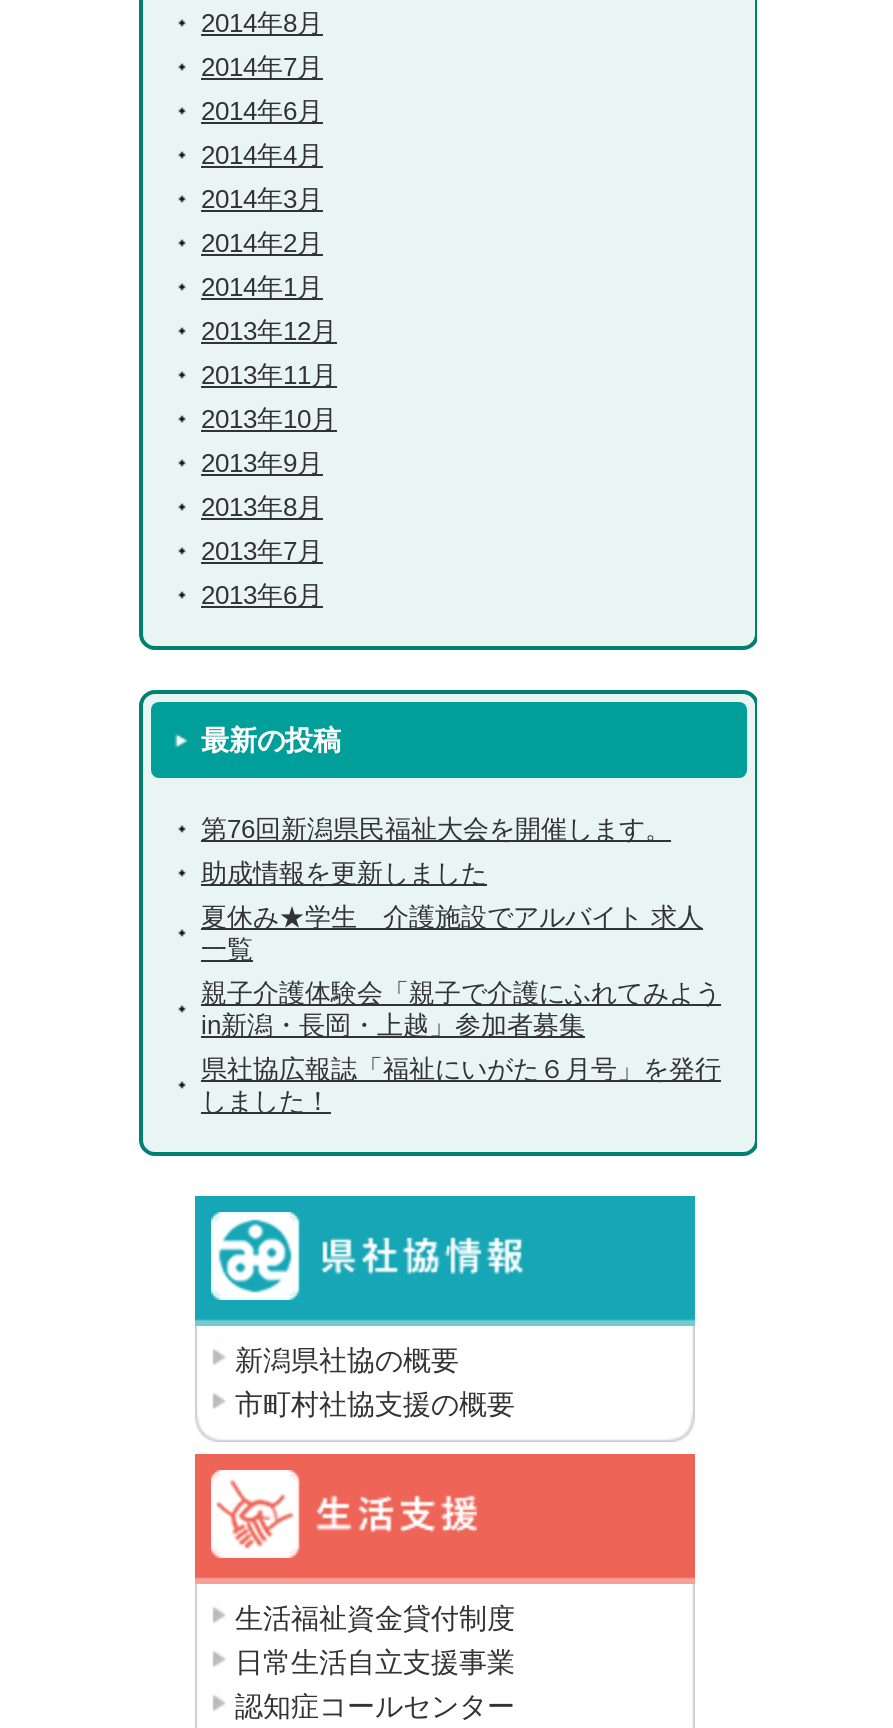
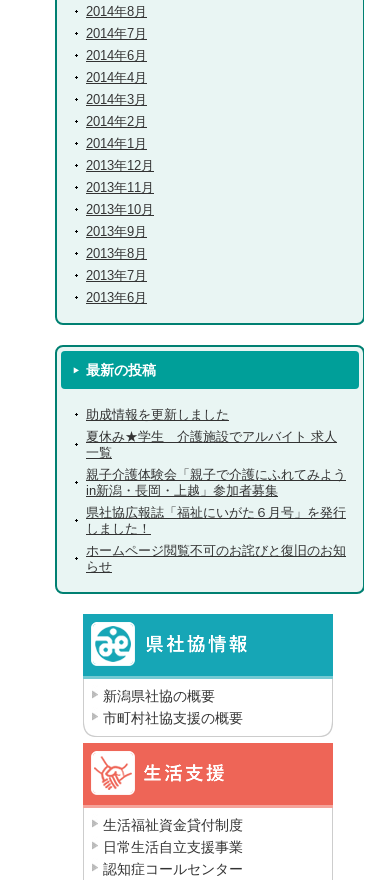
- 第76回新潟県民福祉大会を開催します。

moved up: 助成情報を更新しました | 親子介護体験会「親子で介護にふれてみよう | in新潟・長岡・上越」参加者募集 | 県社協広報誌「福祉にいがた６月号」を発行 | しました！

+ ホームページ閲覧不可のお詫びと復旧のお知
+ らせ
